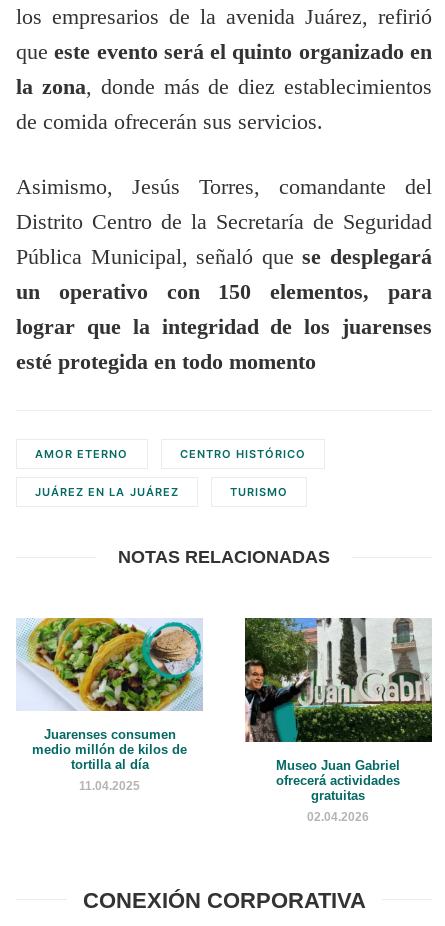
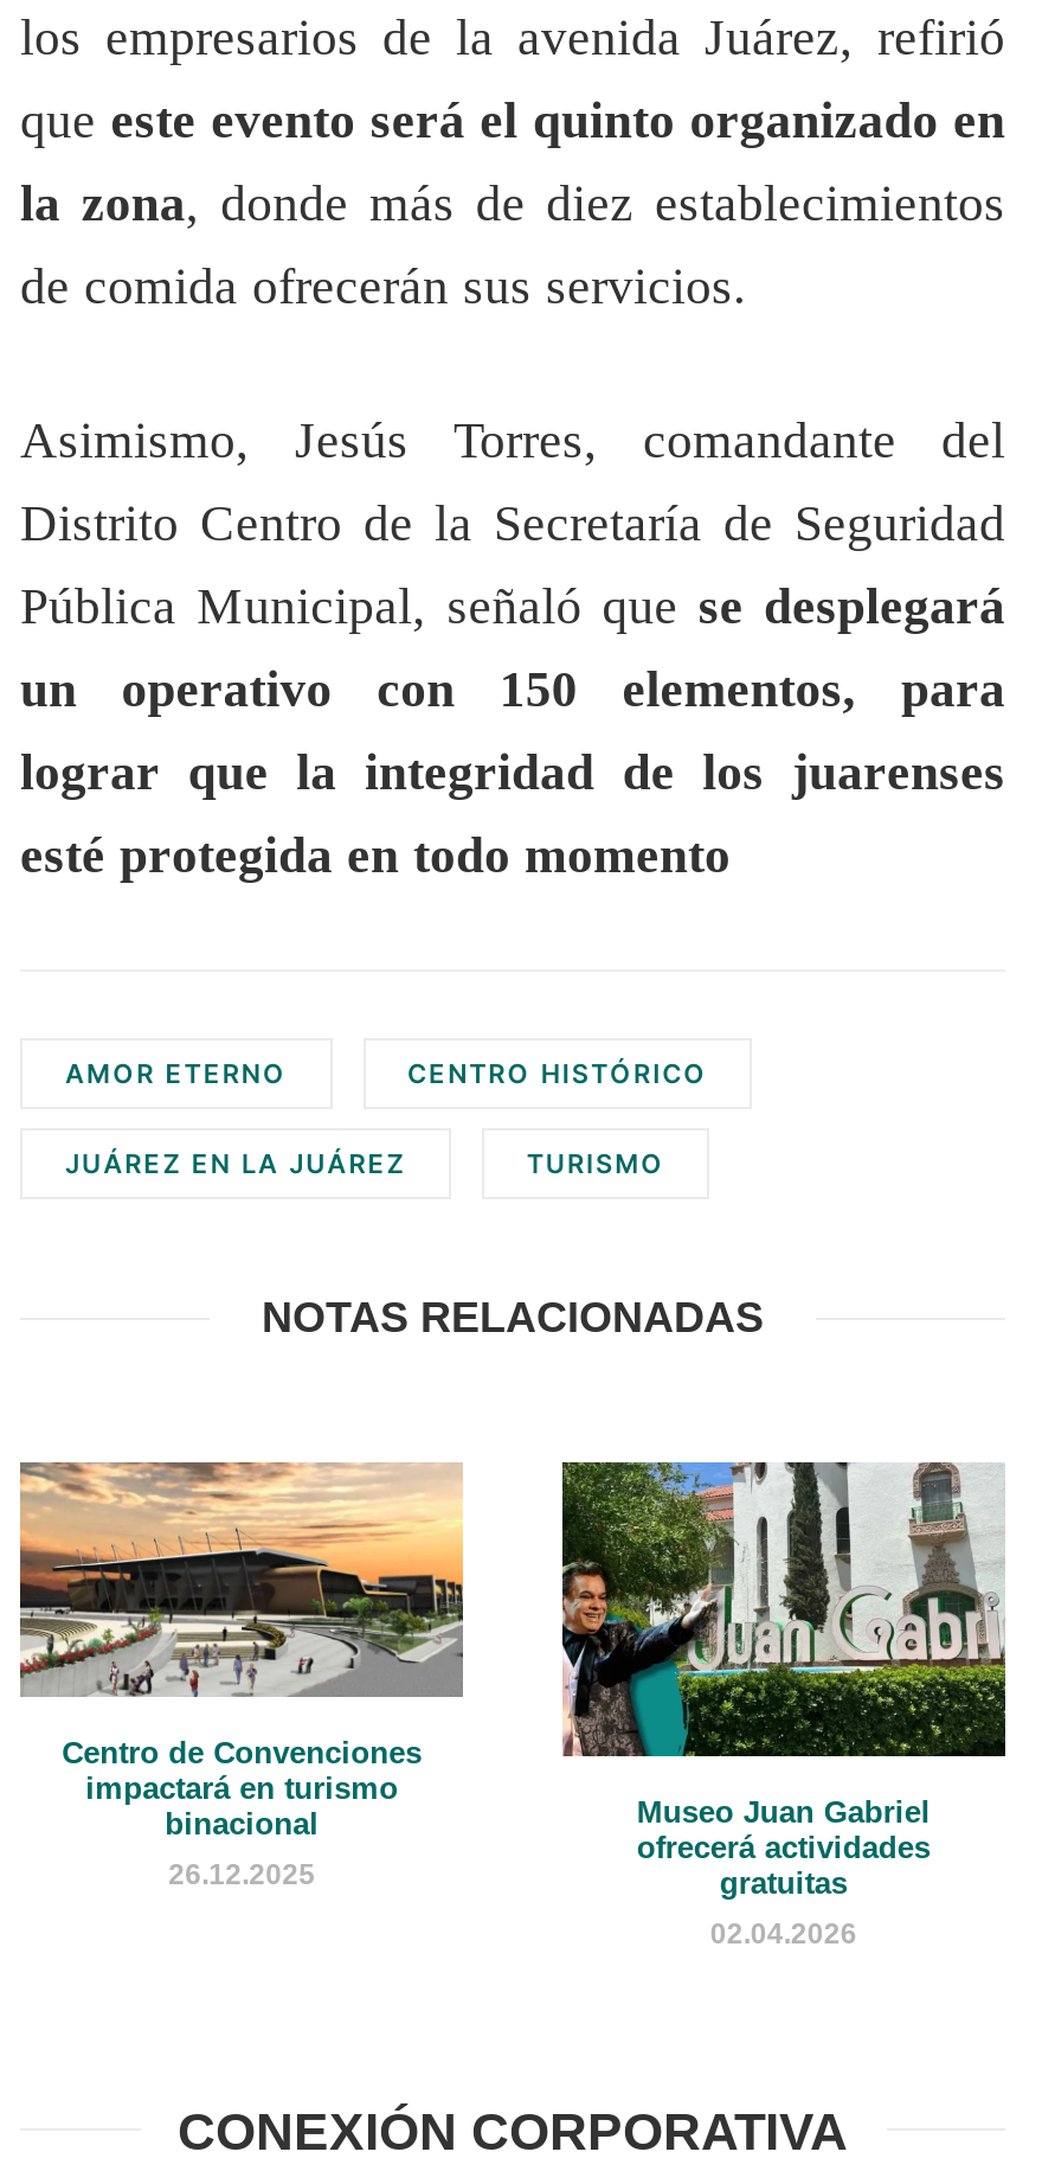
- [image]
- Juarenses consumen
- medio millón de kilos de
- tortilla al día
+ [image]
+ Centro de Convenciones
+ impactará en turismo
+ binacional

- 11.04.2025
+ 26.12.2025
